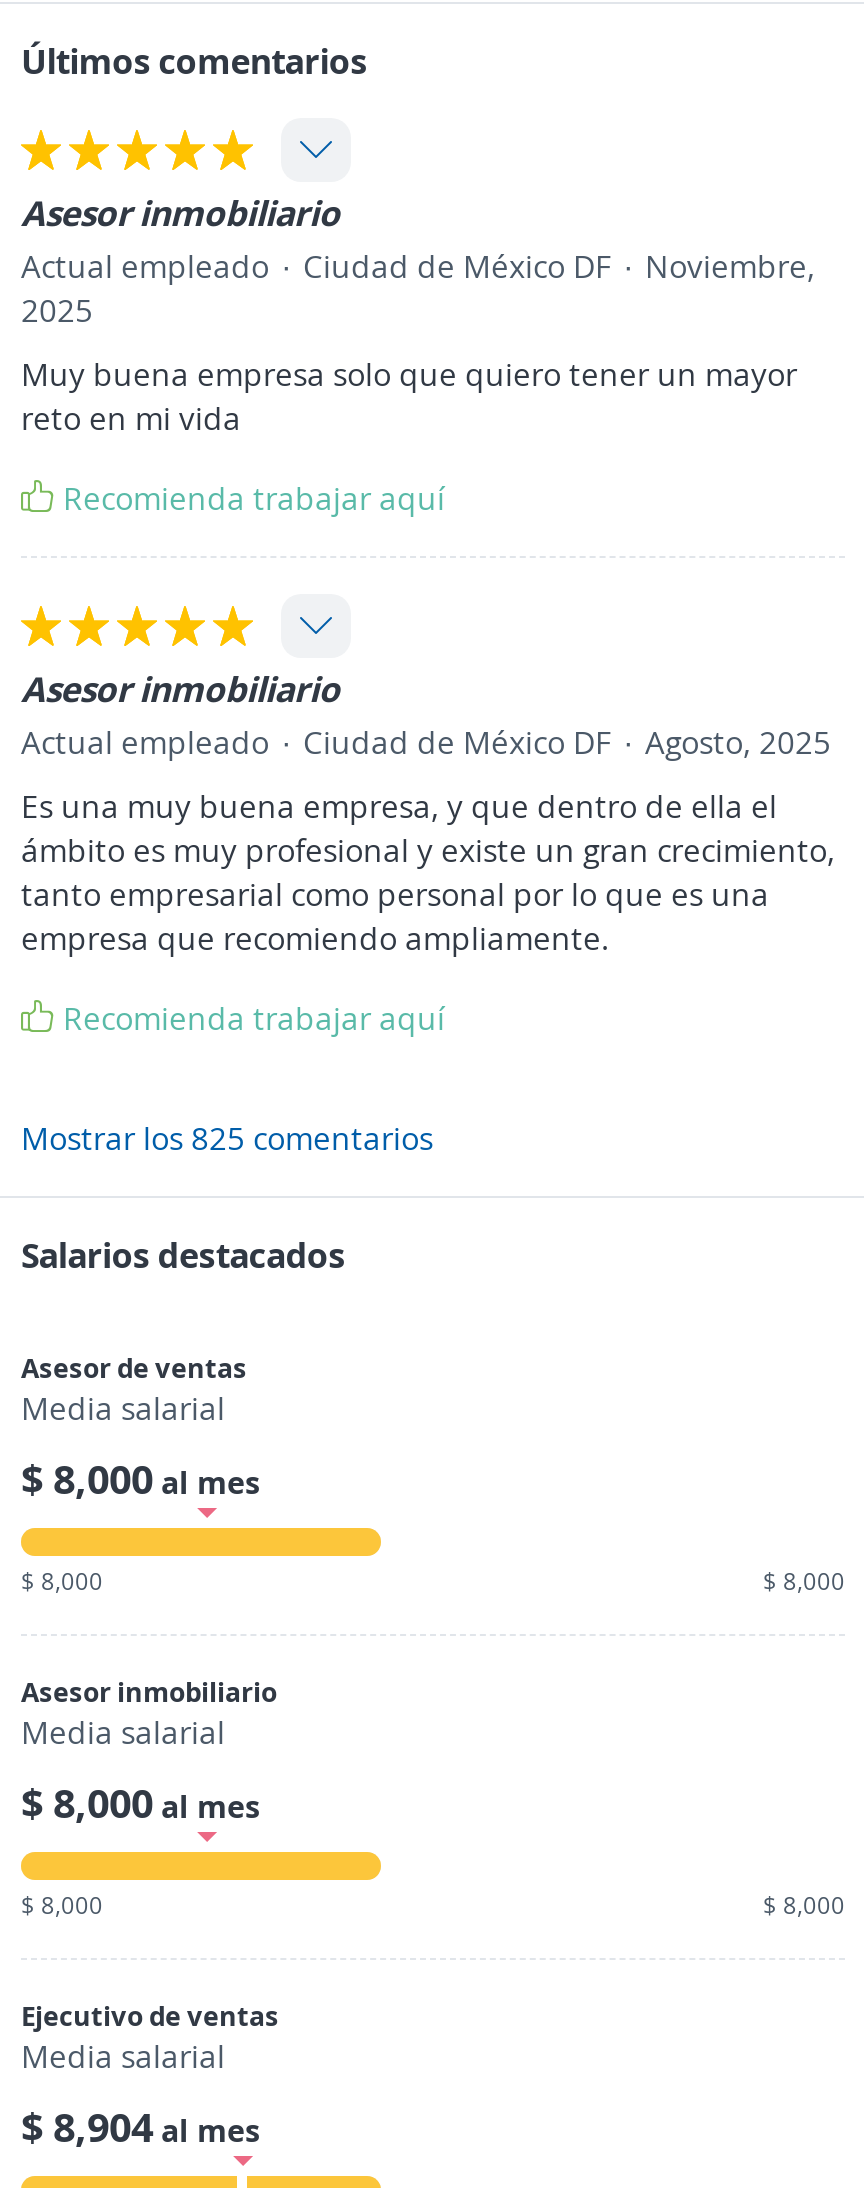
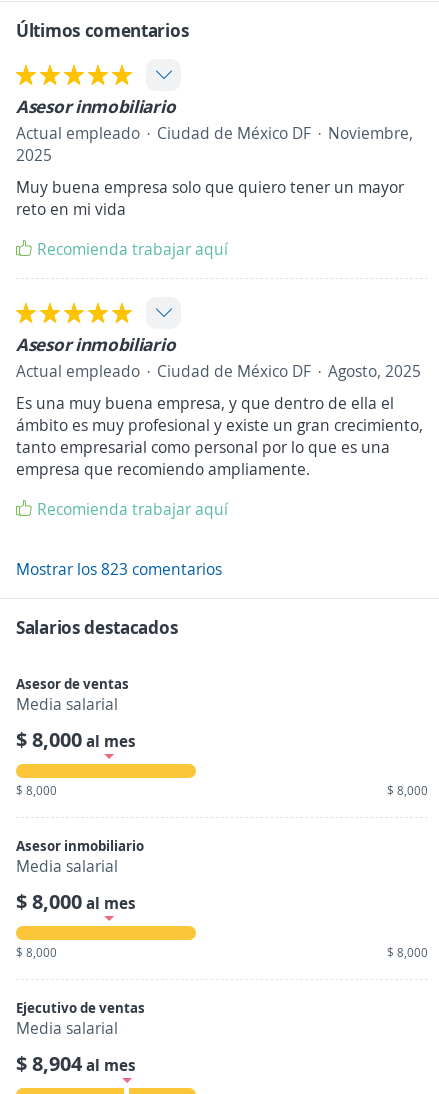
- Mostrar los 825 comentarios
+ Mostrar los 823 comentarios
